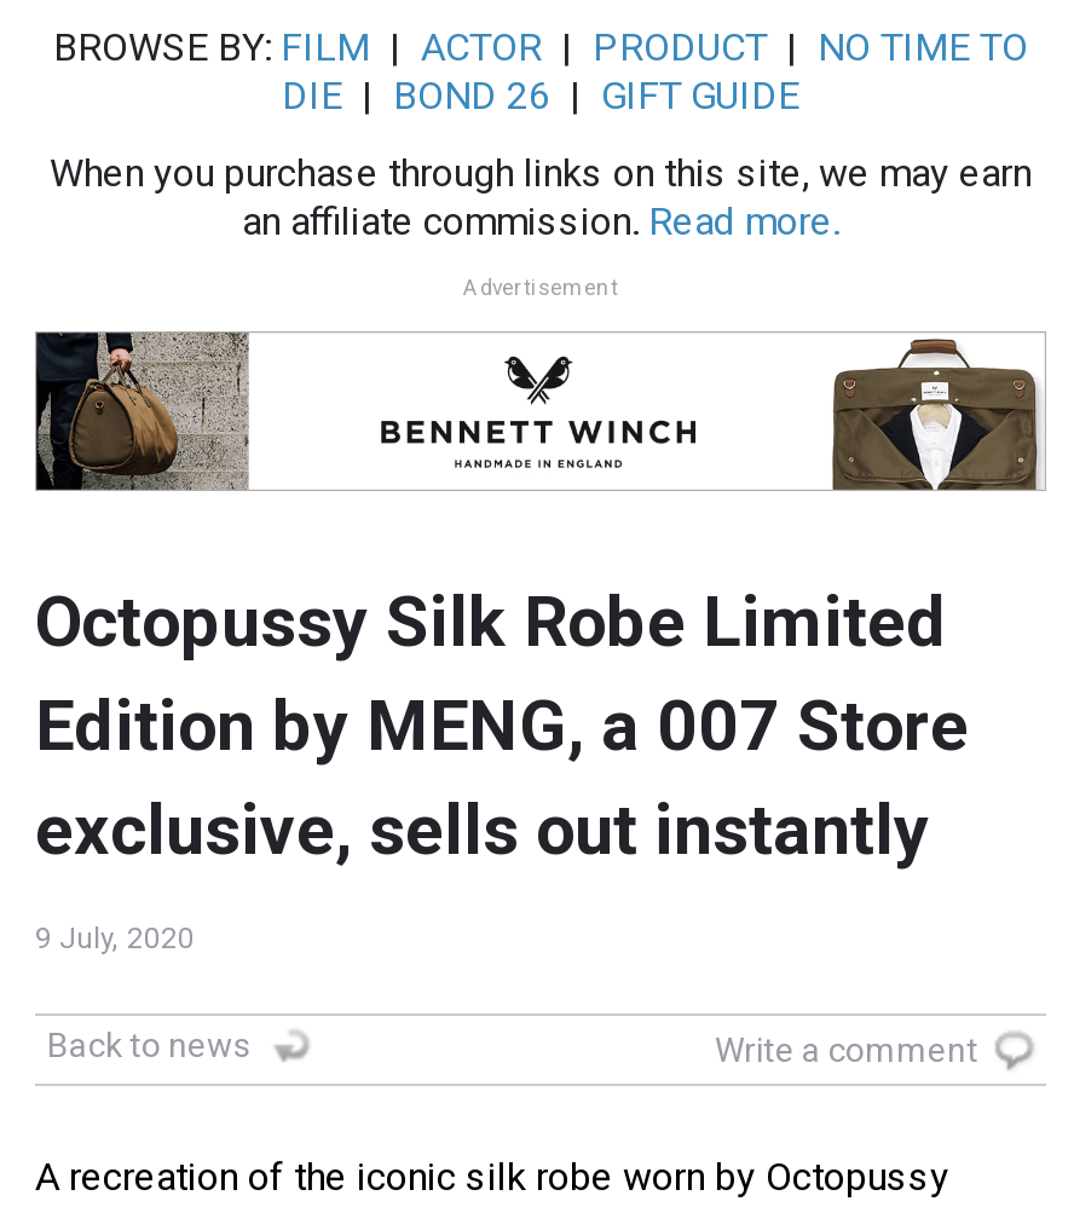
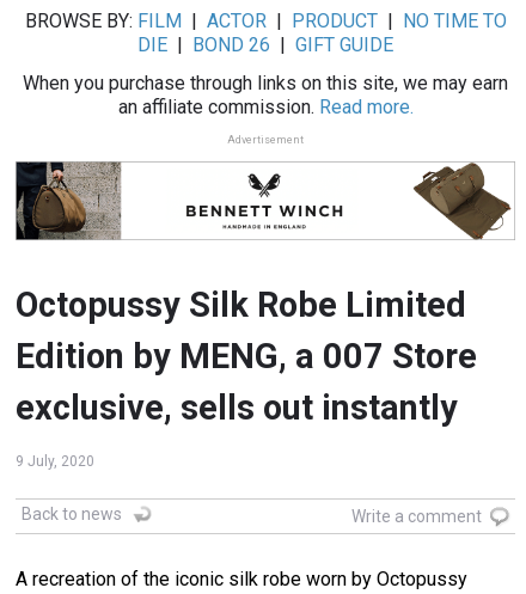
- [image]
+ [image]
